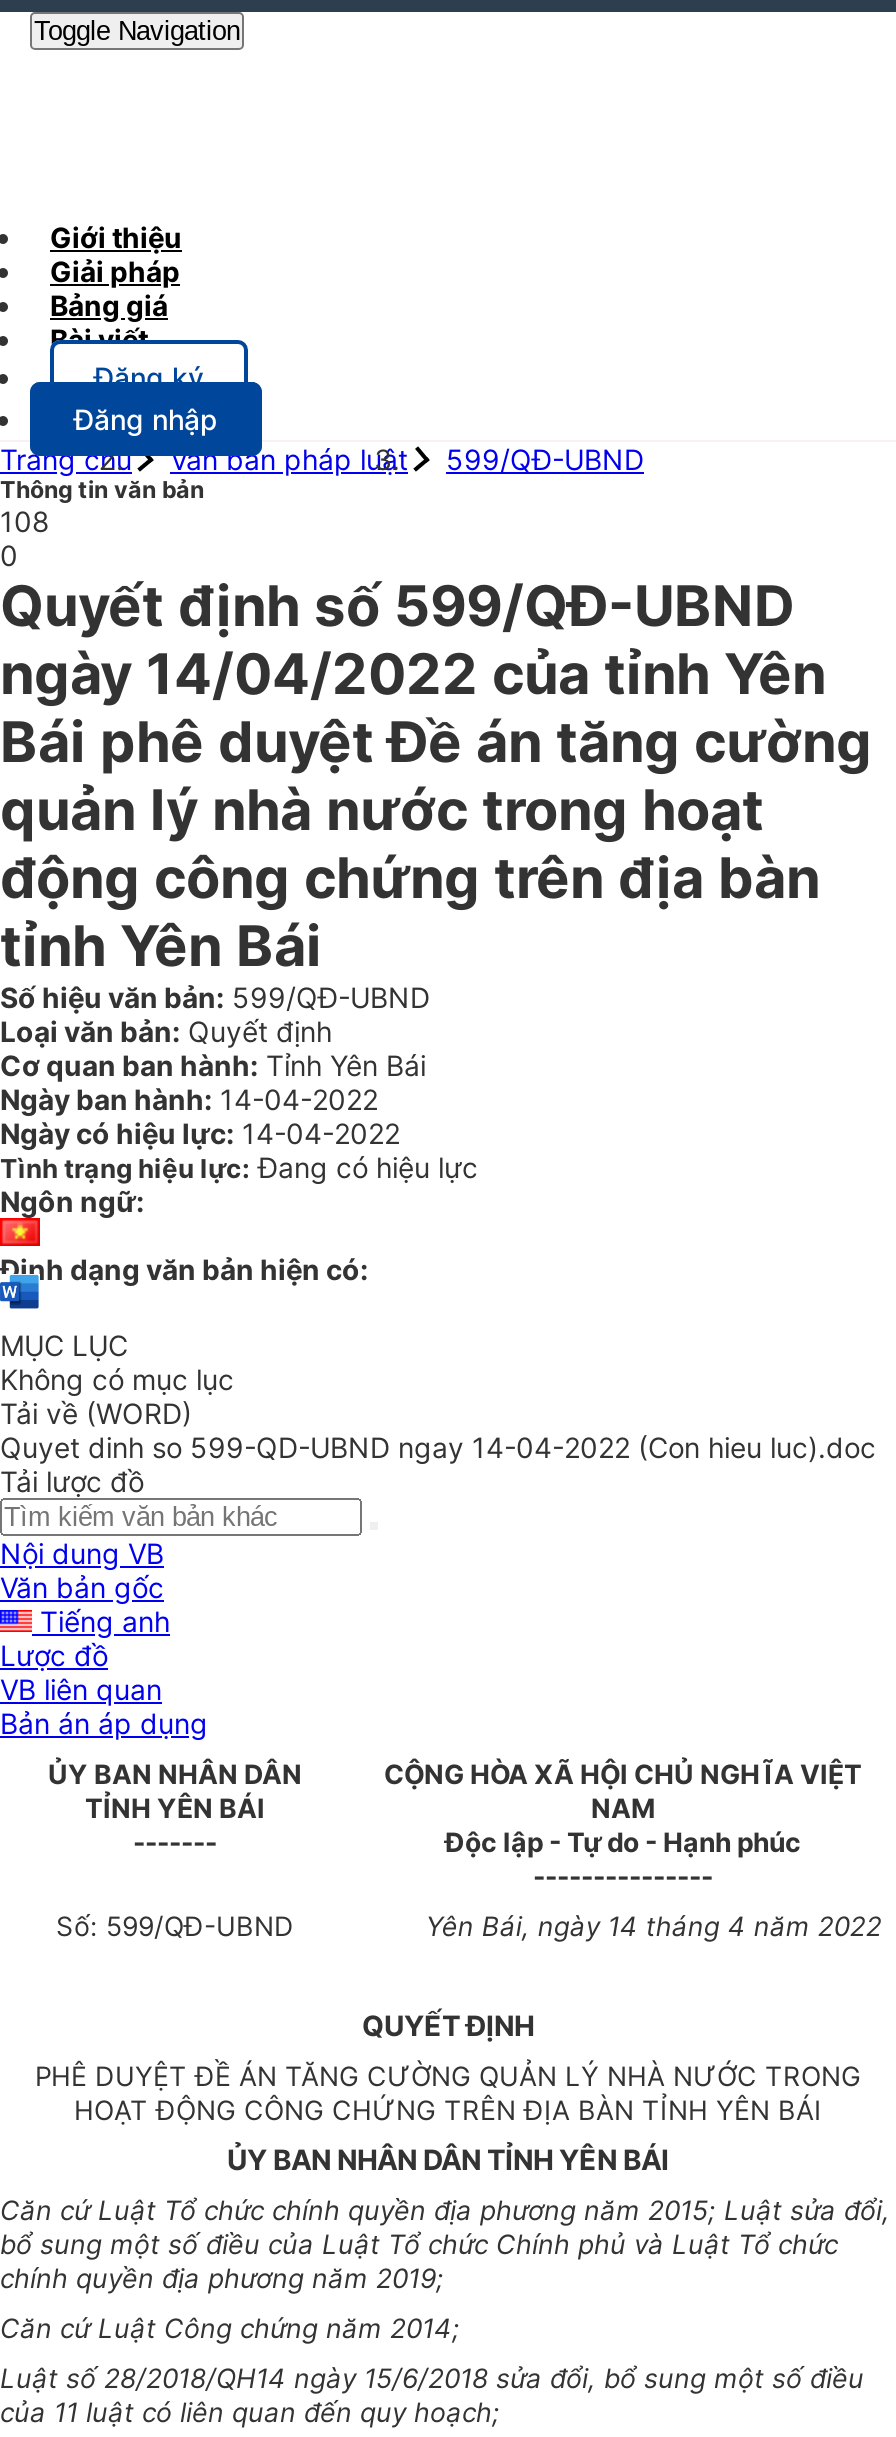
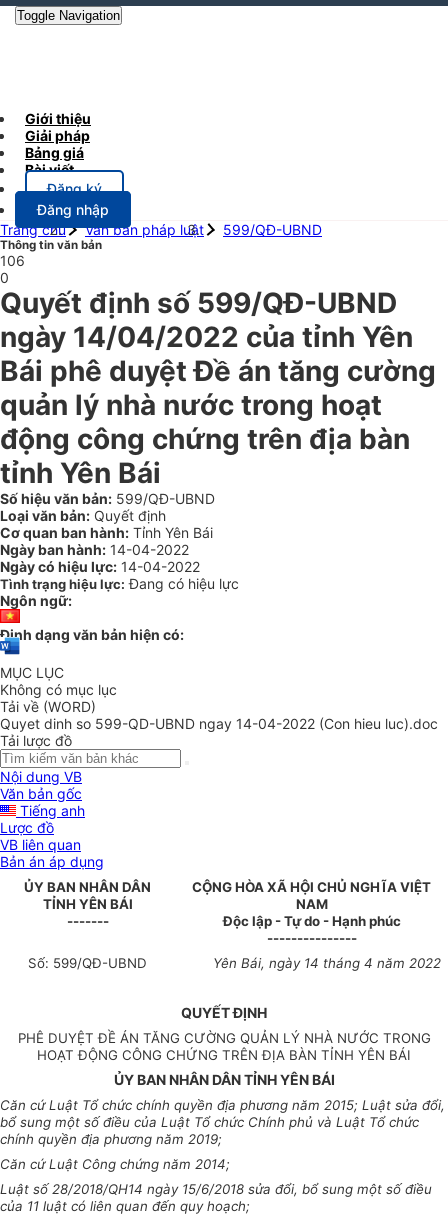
- 108
+ 106
